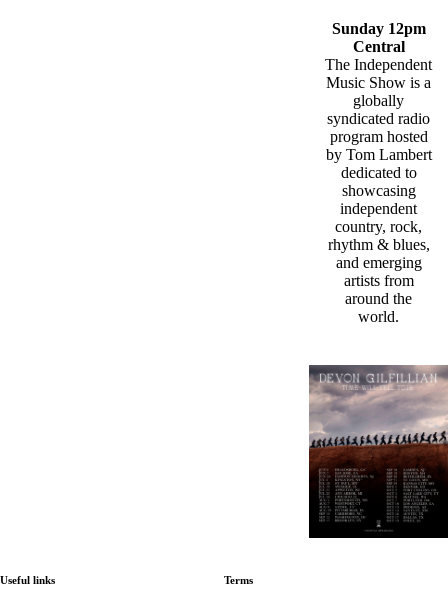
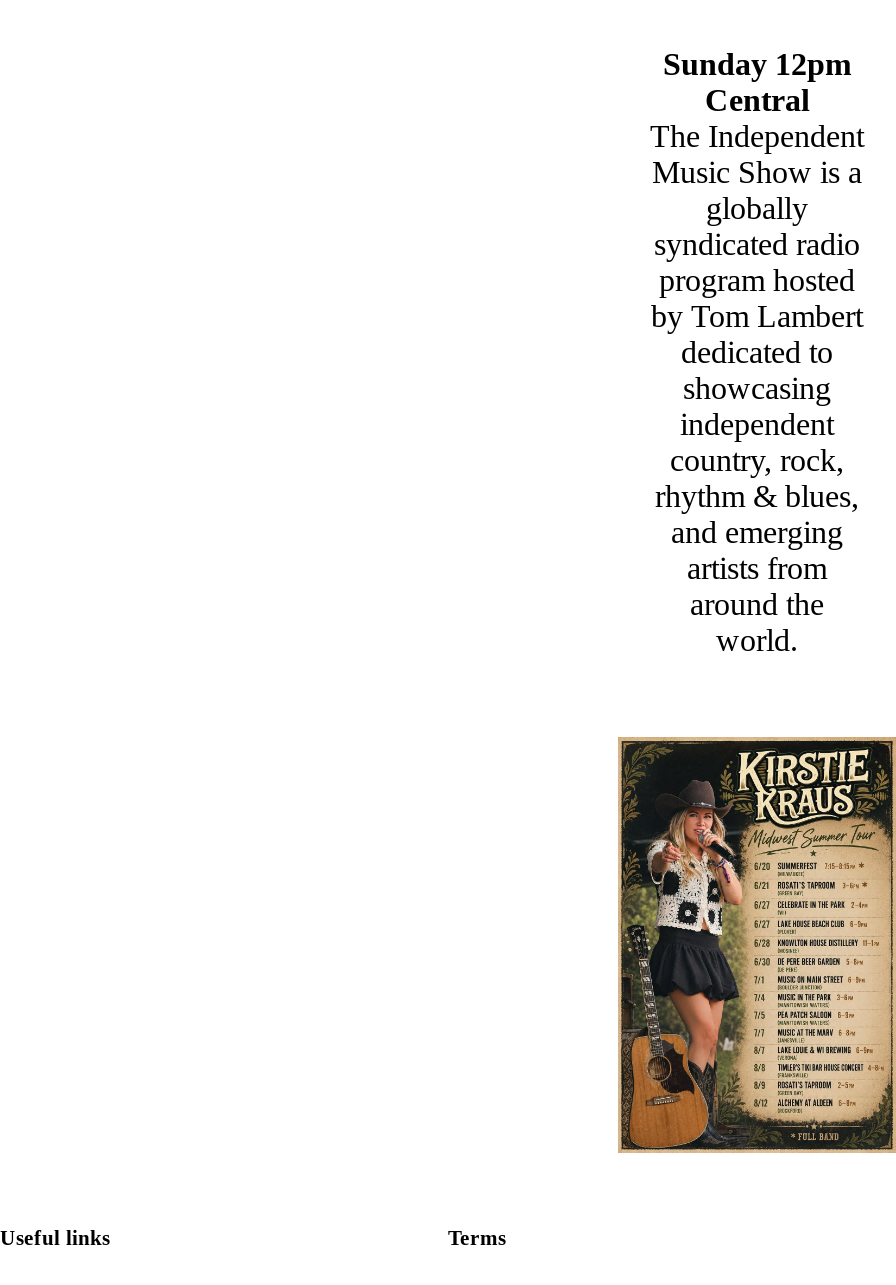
- [image]
+ [image]
